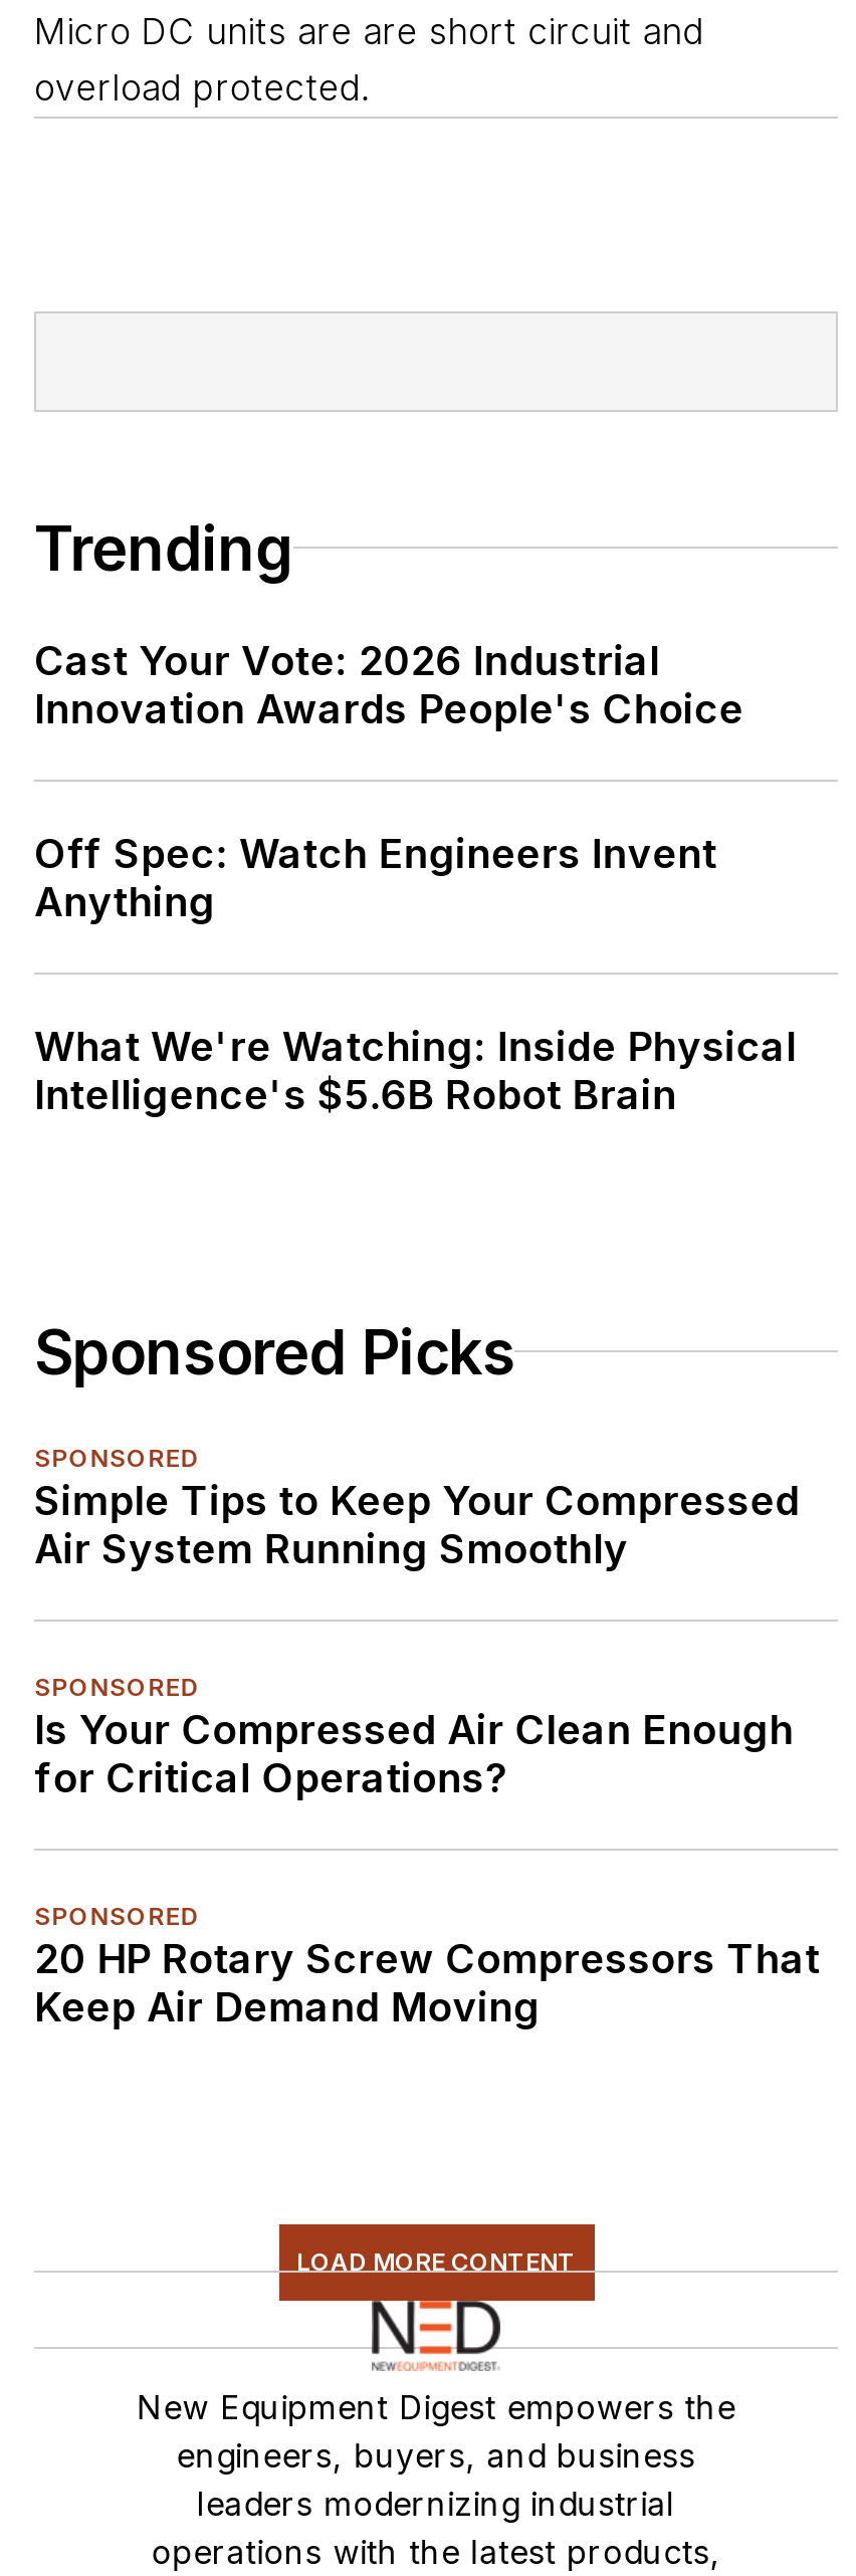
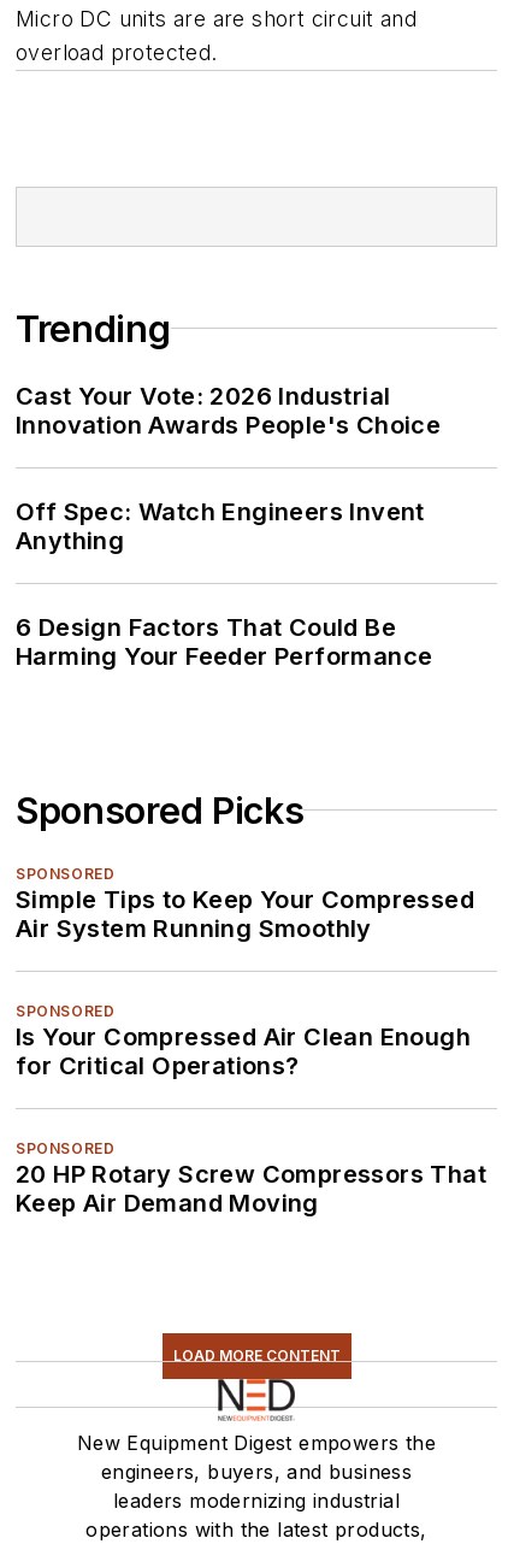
- What We're Watching: Inside Physical
- Intelligence's $5.6B Robot Brain
+ 6 Design Factors That Could Be
+ Harming Your Feeder Performance
